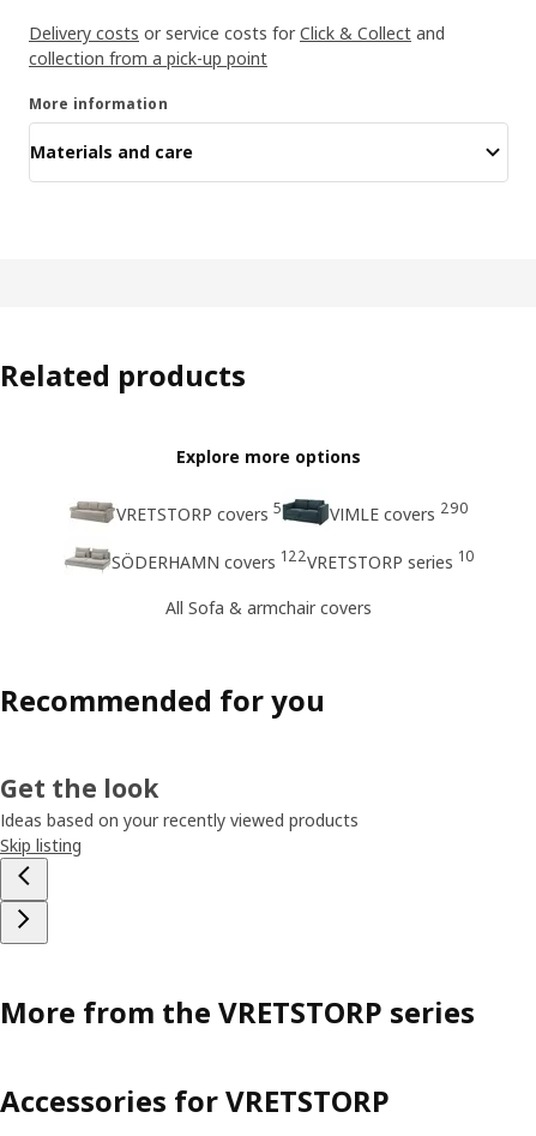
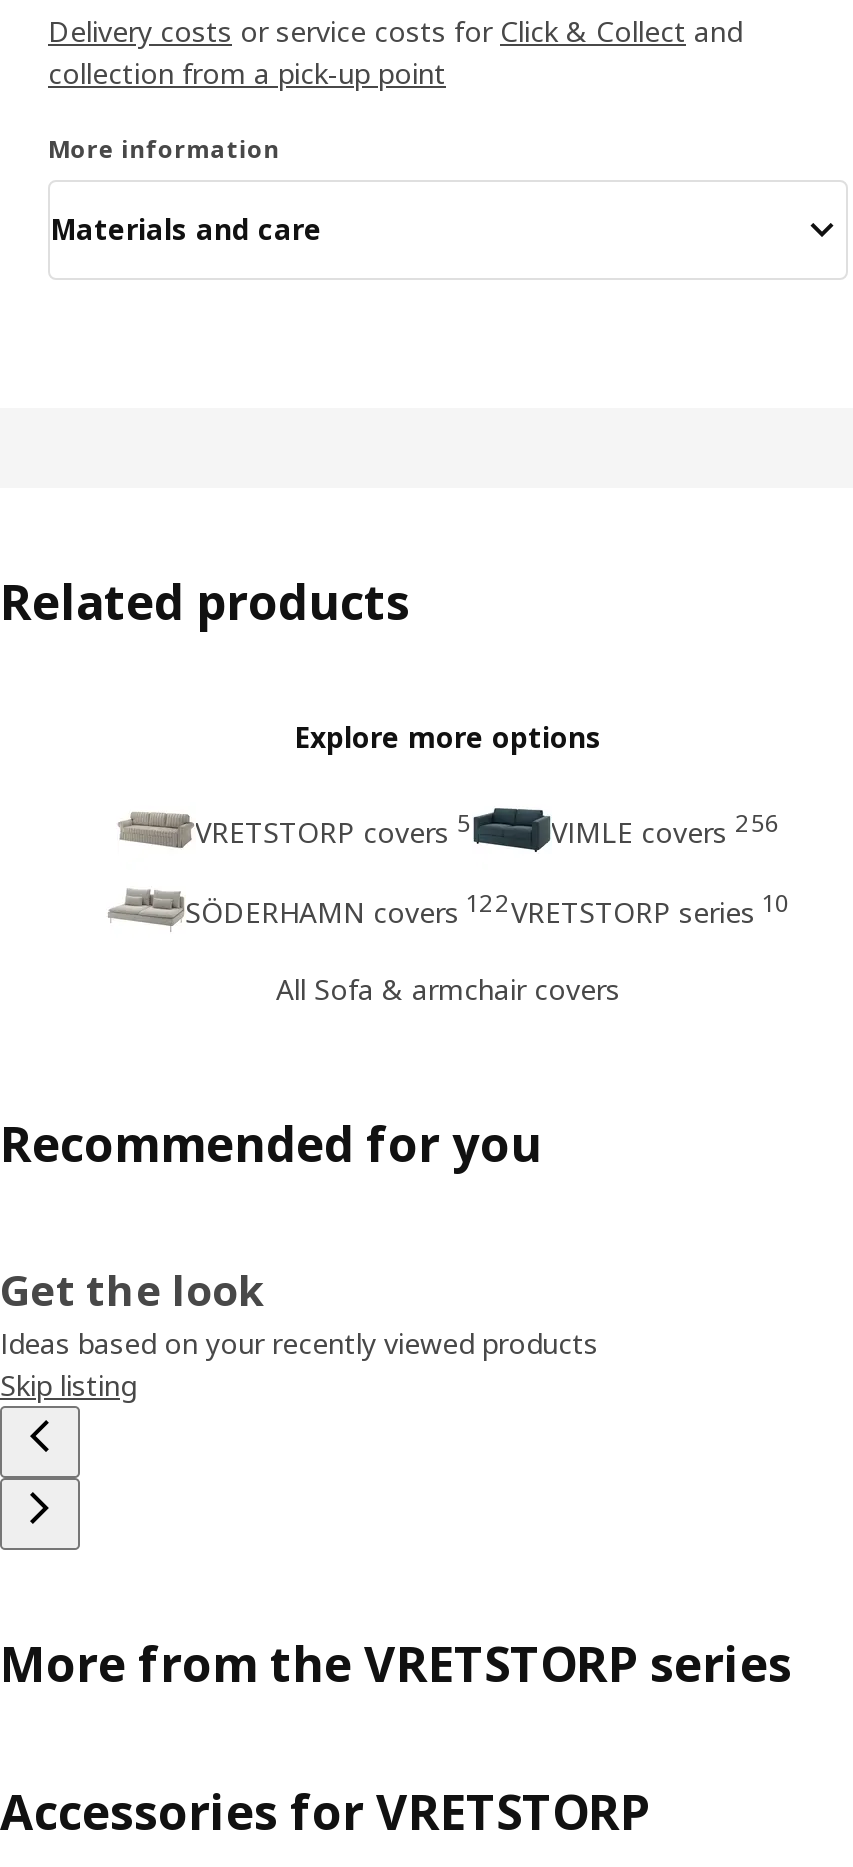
- VRETSTORP covers 5 VIMLE covers 290
+ VRETSTORP covers 5 VIMLE covers 256
